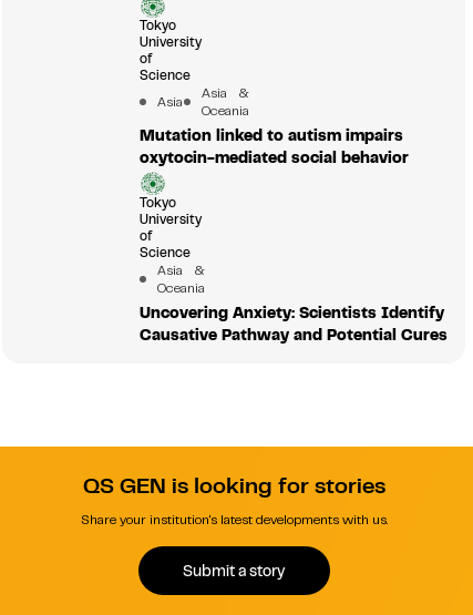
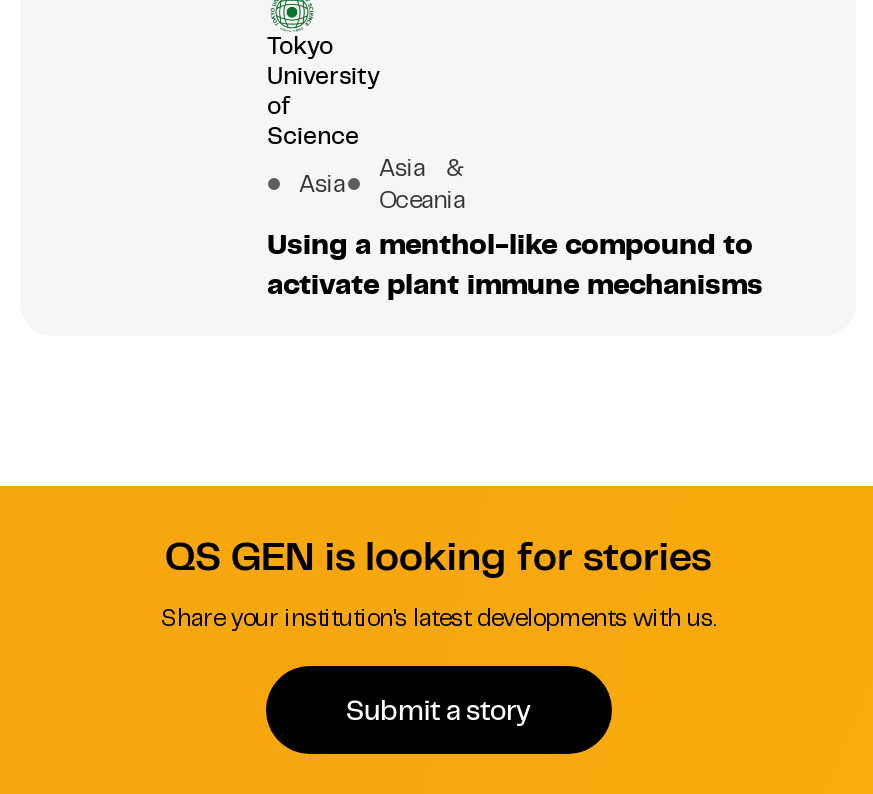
- Mutation linked to autism impairs
- oxytocin-mediated social behavior
- Tokyo
- University
- of
- Science
- Asia &
- Oceania
- Uncovering Anxiety: Scientists Identify
- Causative Pathway and Potential Cures
+ Using a menthol-like compound to
+ activate plant immune mechanisms
